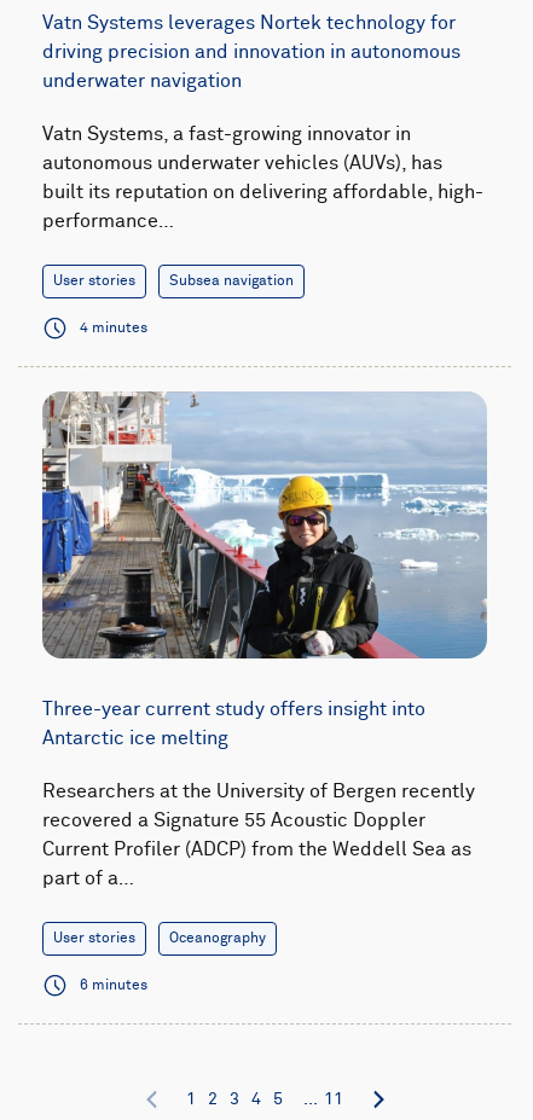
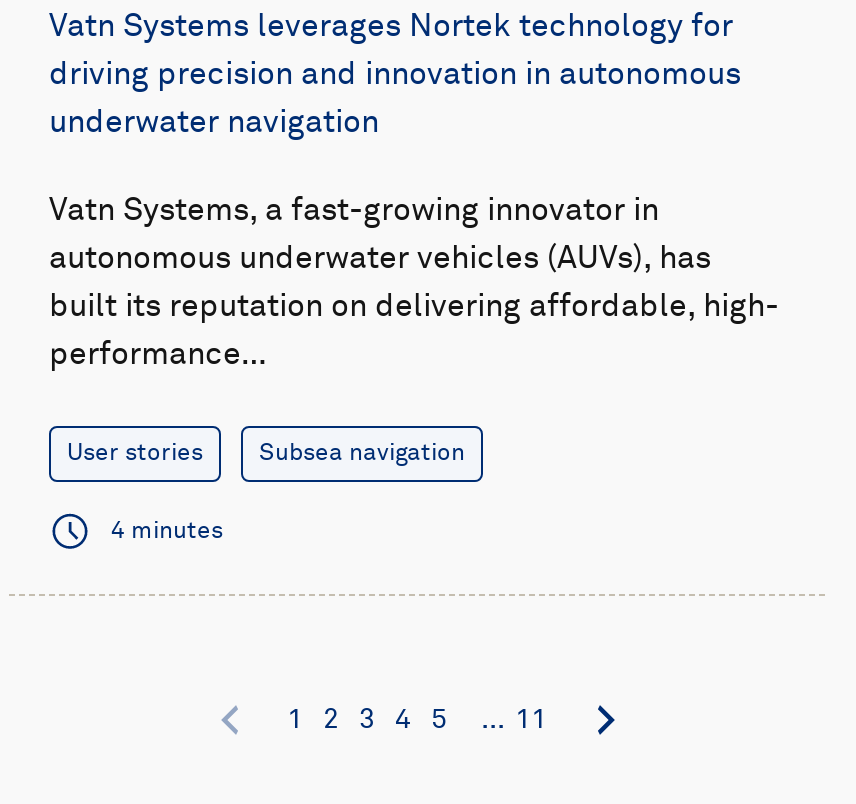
- [image]
- Three-year current study offers insight into
- Antarctic ice melting
- Researchers at the University of Bergen recently
- recovered a Signature 55 Acoustic Doppler
- Current Profiler (ADCP) from the Weddell Sea as
- part of a…
- User stories
- Oceanography
- 6 minutes
